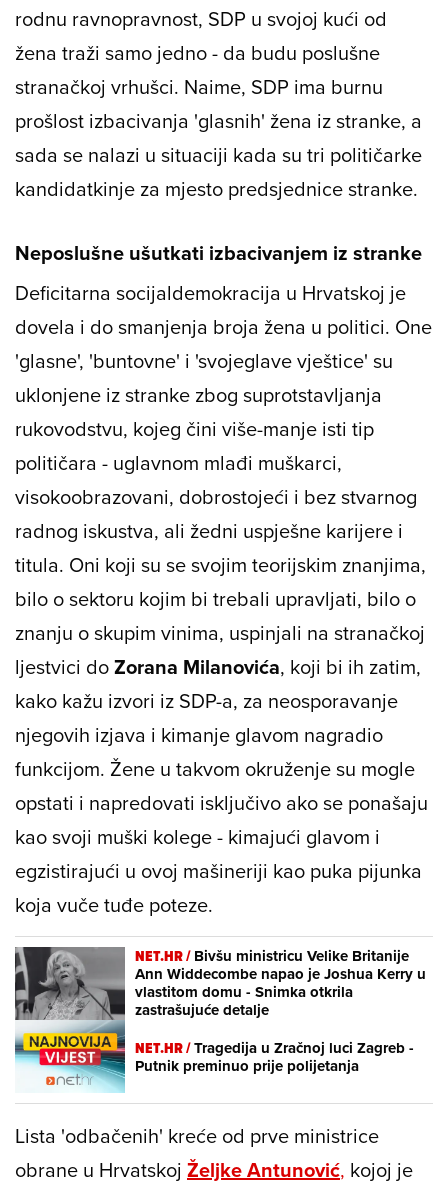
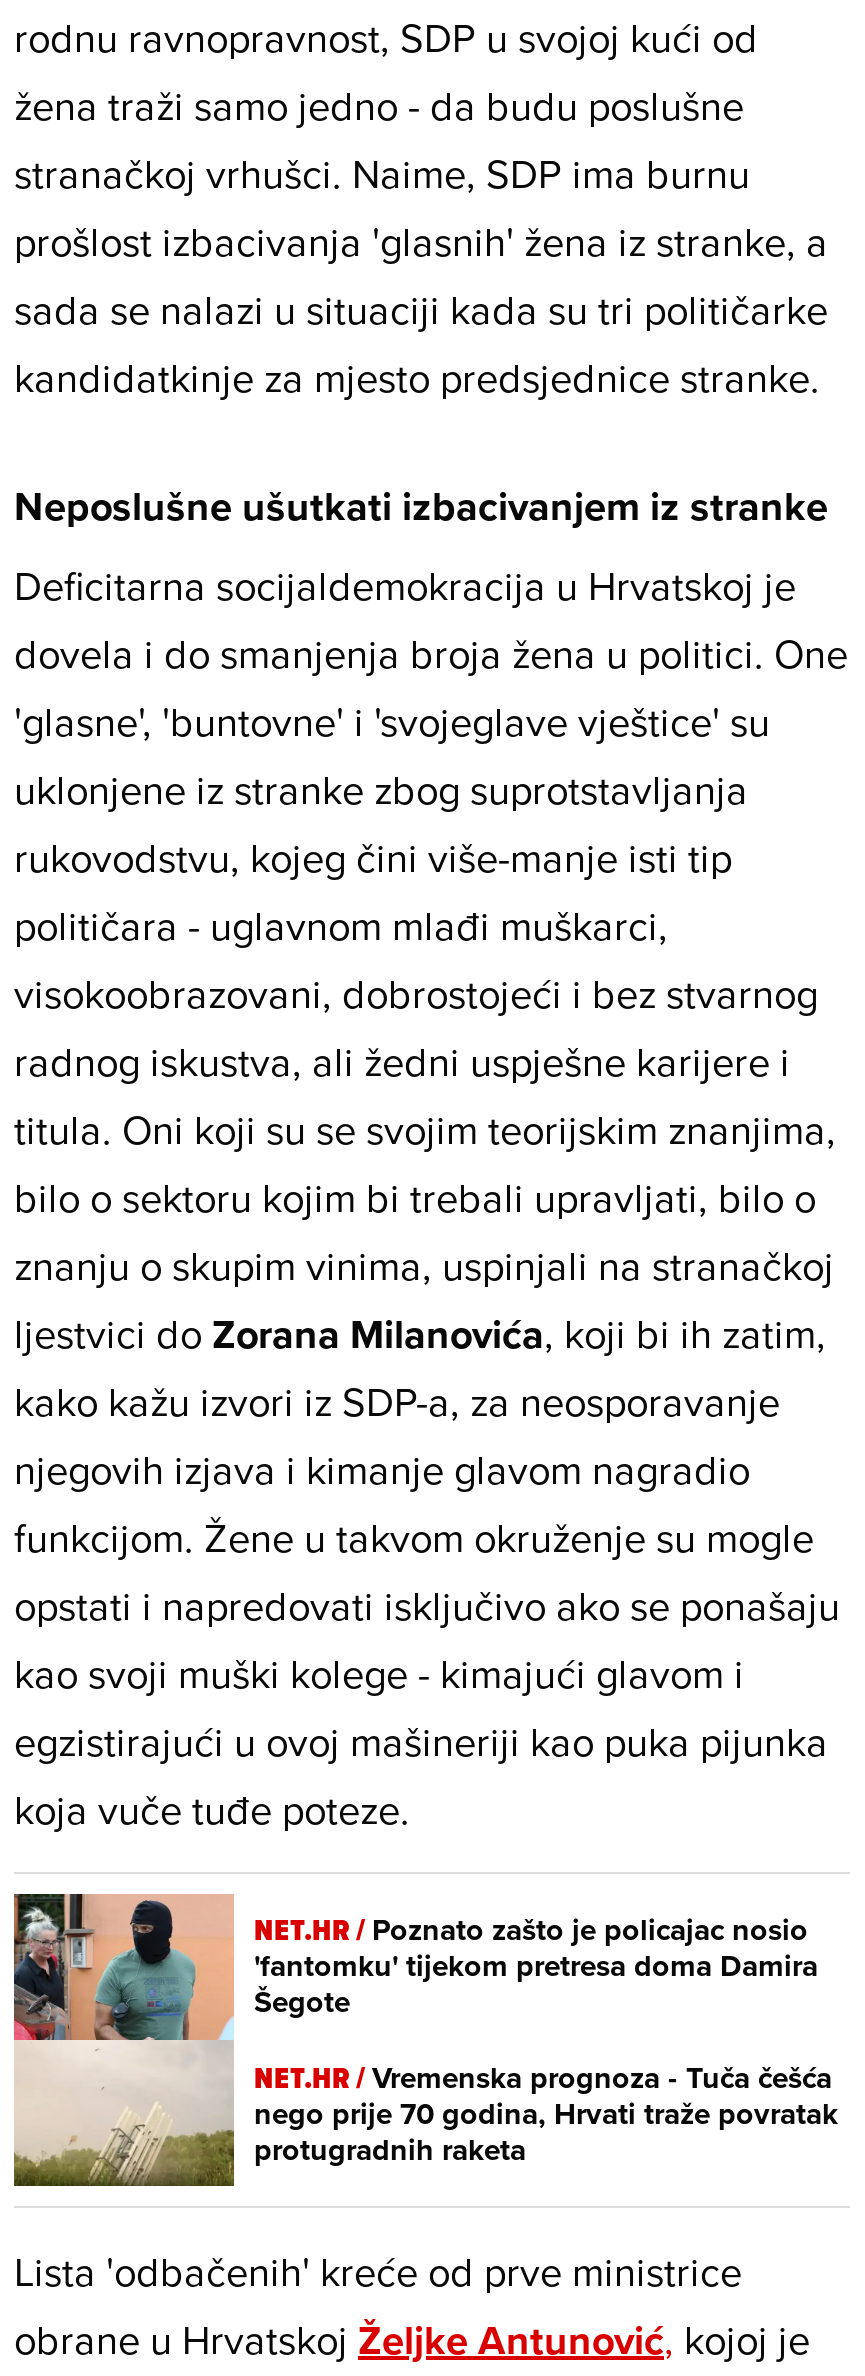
- [image]
- NET.HR / Bivšu ministricu Velike Britanije
- Ann Widdecombe napao je Joshua Kerry u
- vlastitom domu - Snimka otkrila
- zastrašujuće detalje
+ [image]
+ NET.HR / Poznato zašto je policajac nosio
+ 'fantomku' tijekom pretresa doma Damira
+ Šegote

- NET.HR / Tragedija u Zračnoj luci Zagreb -
- Putnik preminuo prije polijetanja
+ NET.HR /Vremenska prognoza - Tuča češća
+ nego prije 70 godina, Hrvati traže povratak
+ protugradnih raketa
